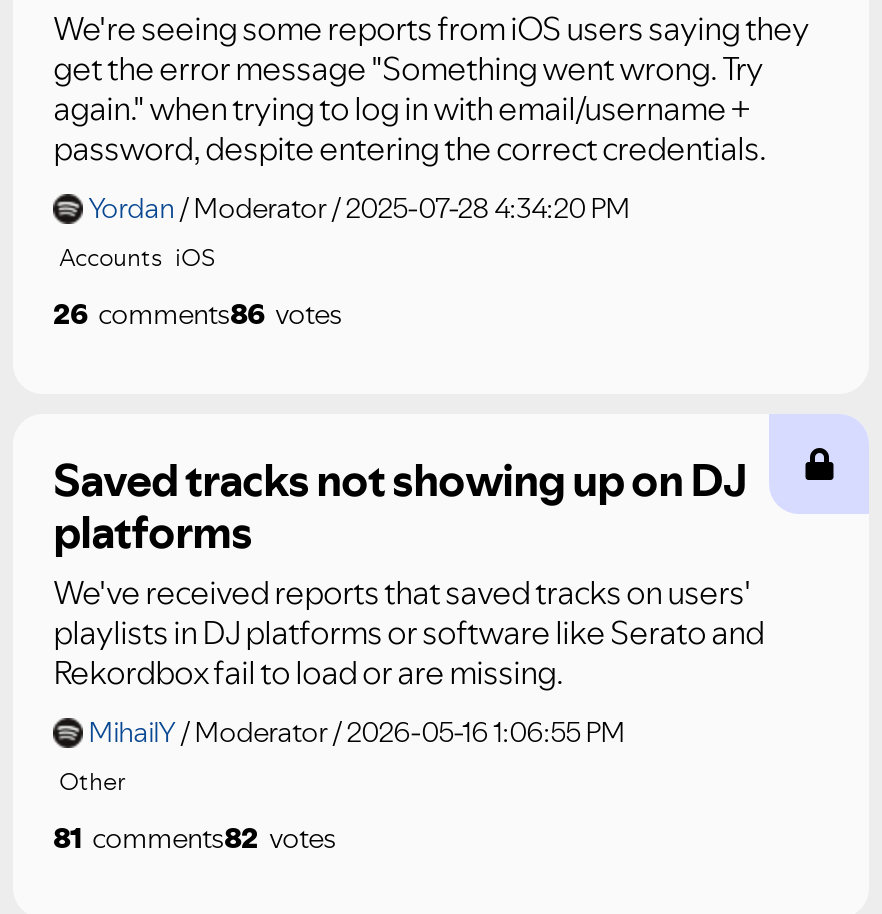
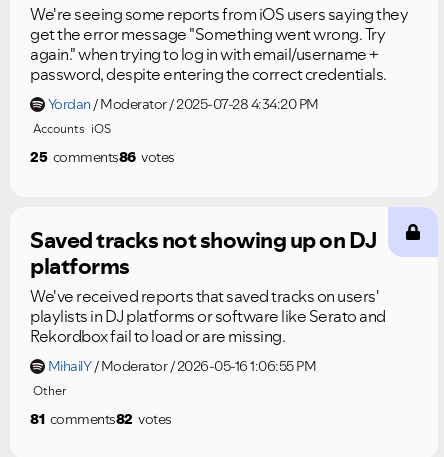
- 26 comments86 votes
+ 25 comments86 votes
